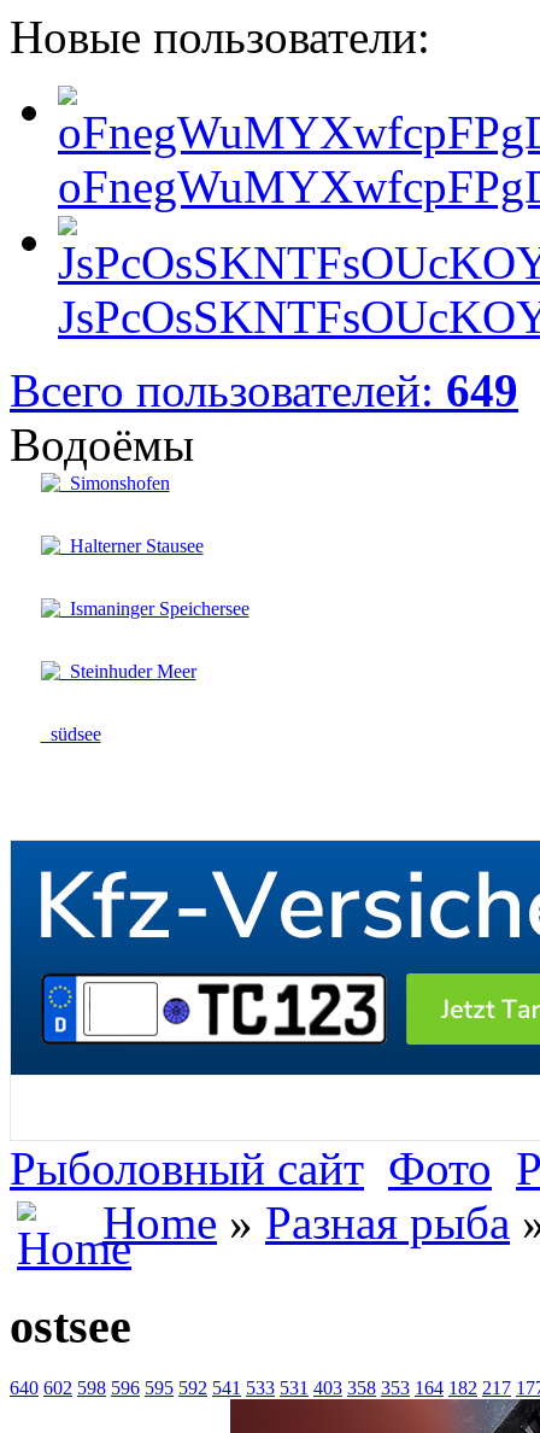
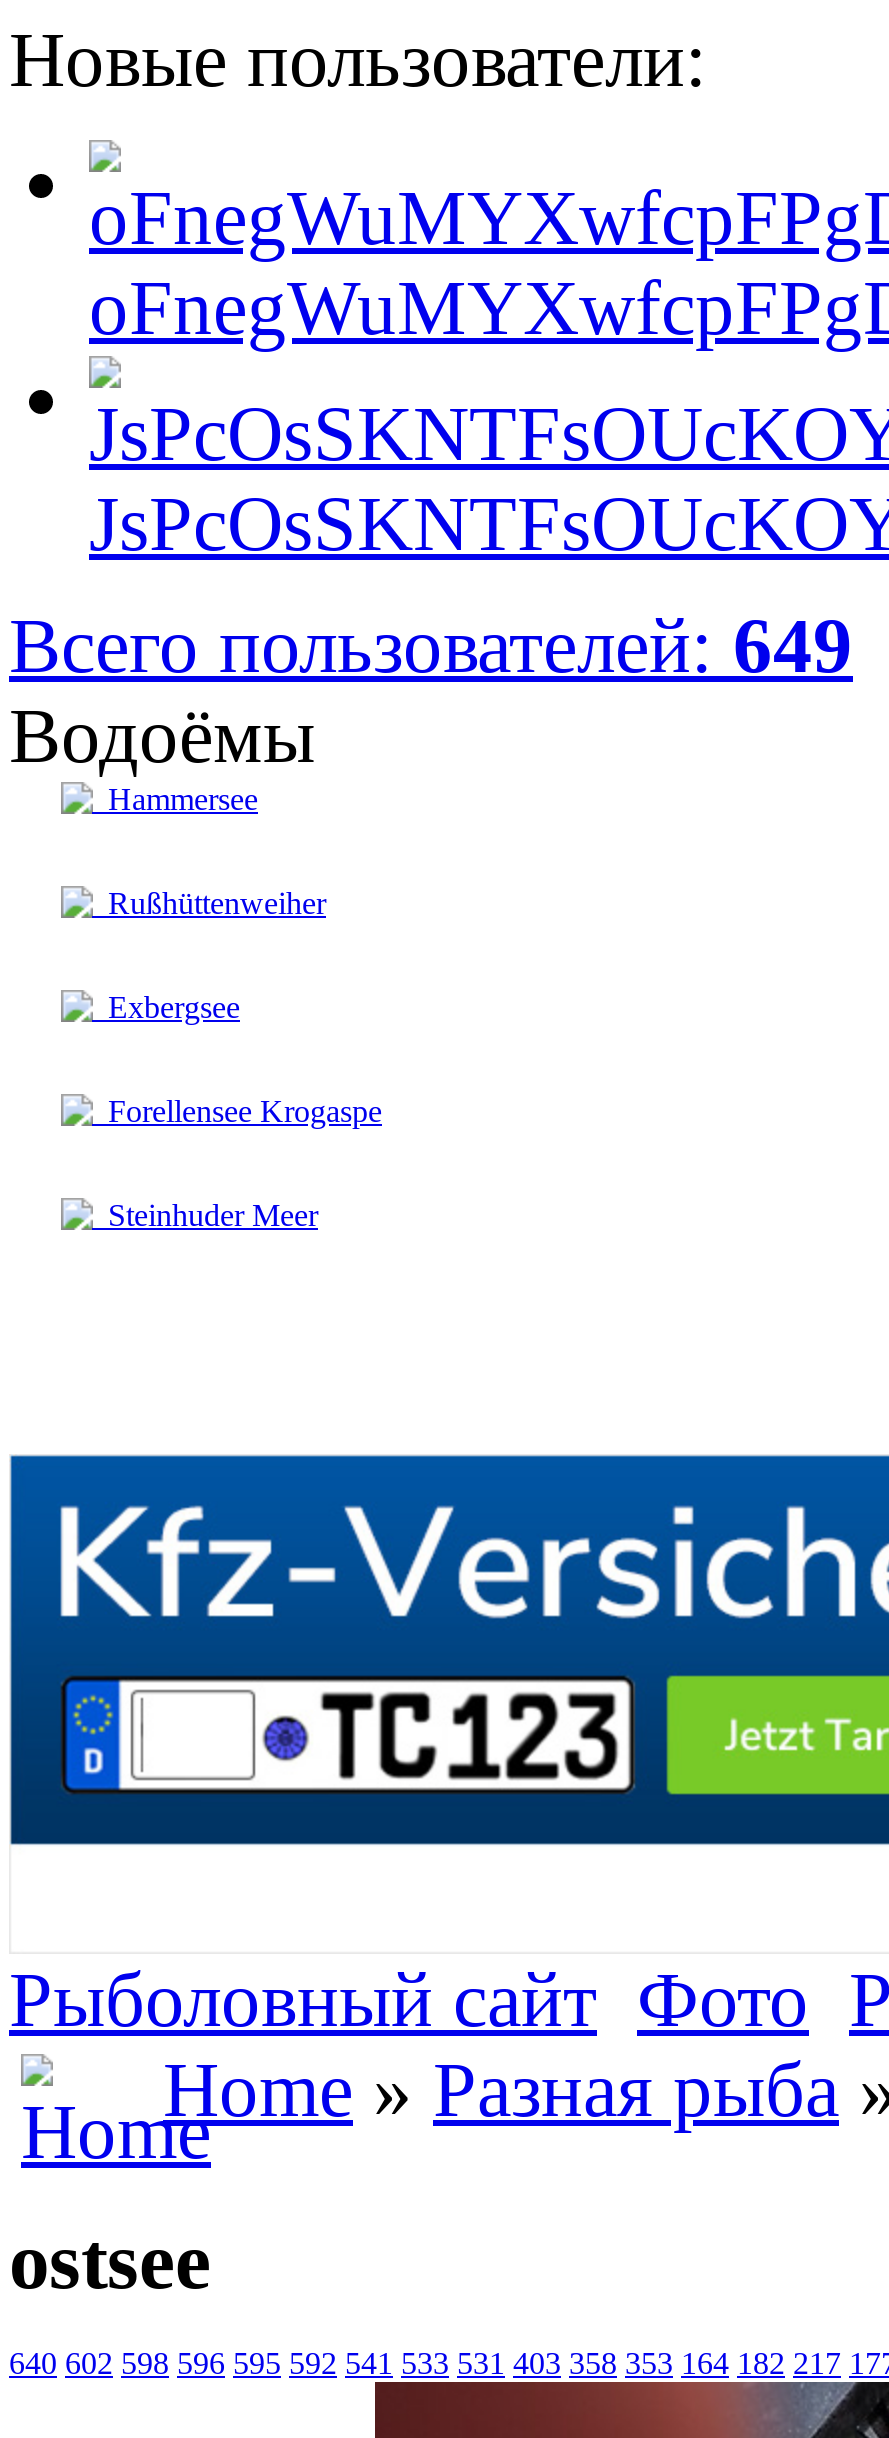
- Simonshofen
- Halterner Stausee
- Ismaninger Speichersee
+ Hammersee
+ Rußhüttenweiher
+ Exbergsee
+ Forellensee Krogaspe

moved down: Steinhuder Meer

- südsee
